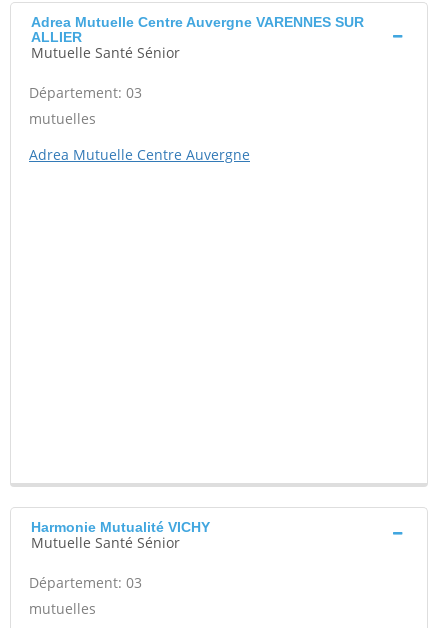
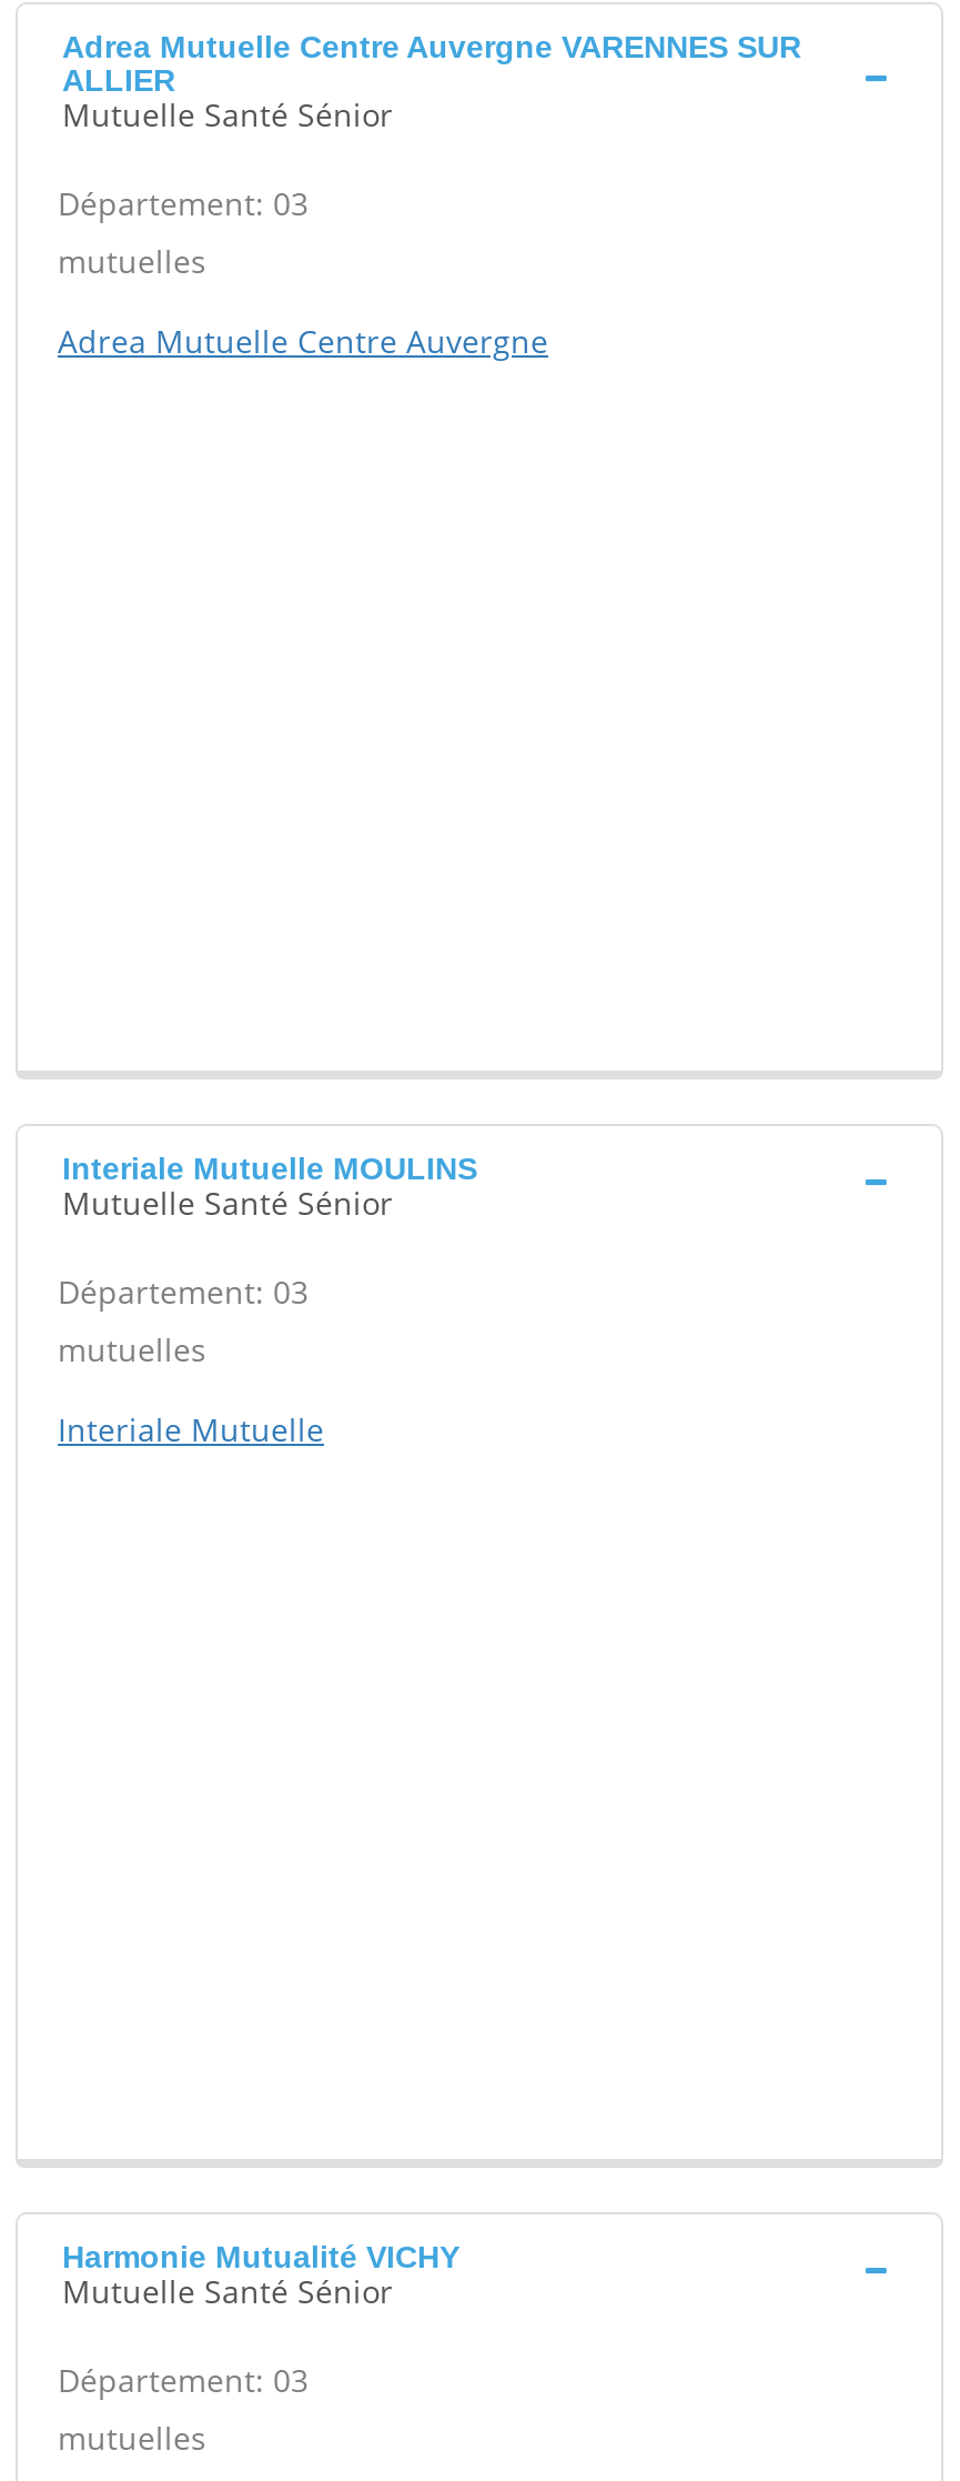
+ Interiale Mutuelle MOULINS
+ Mutuelle Santé Sénior
+ Département: 03
+ mutuelles
+ Interiale Mutuelle
